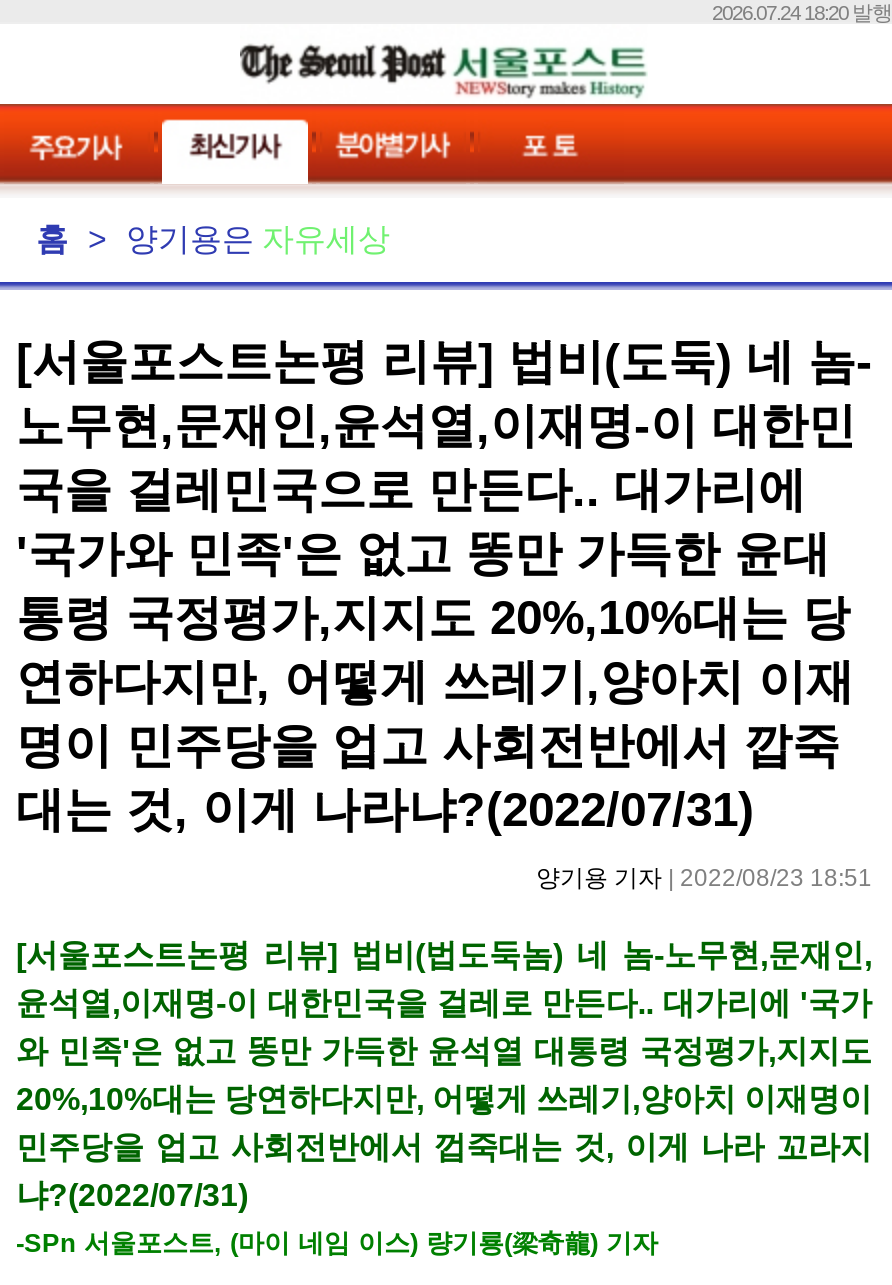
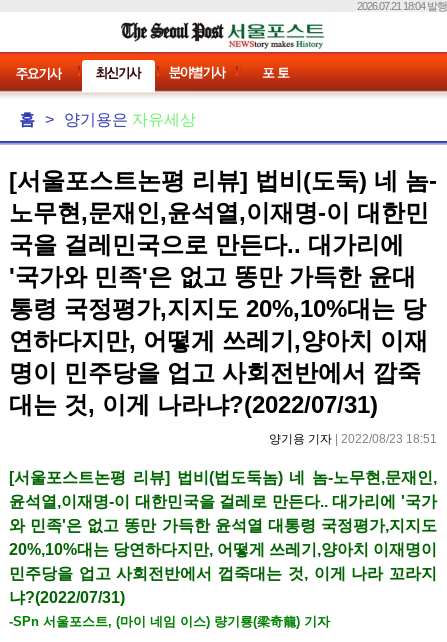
- 2026.07.24 18:20 발행
+ 2026.07.21 18:04 발행
